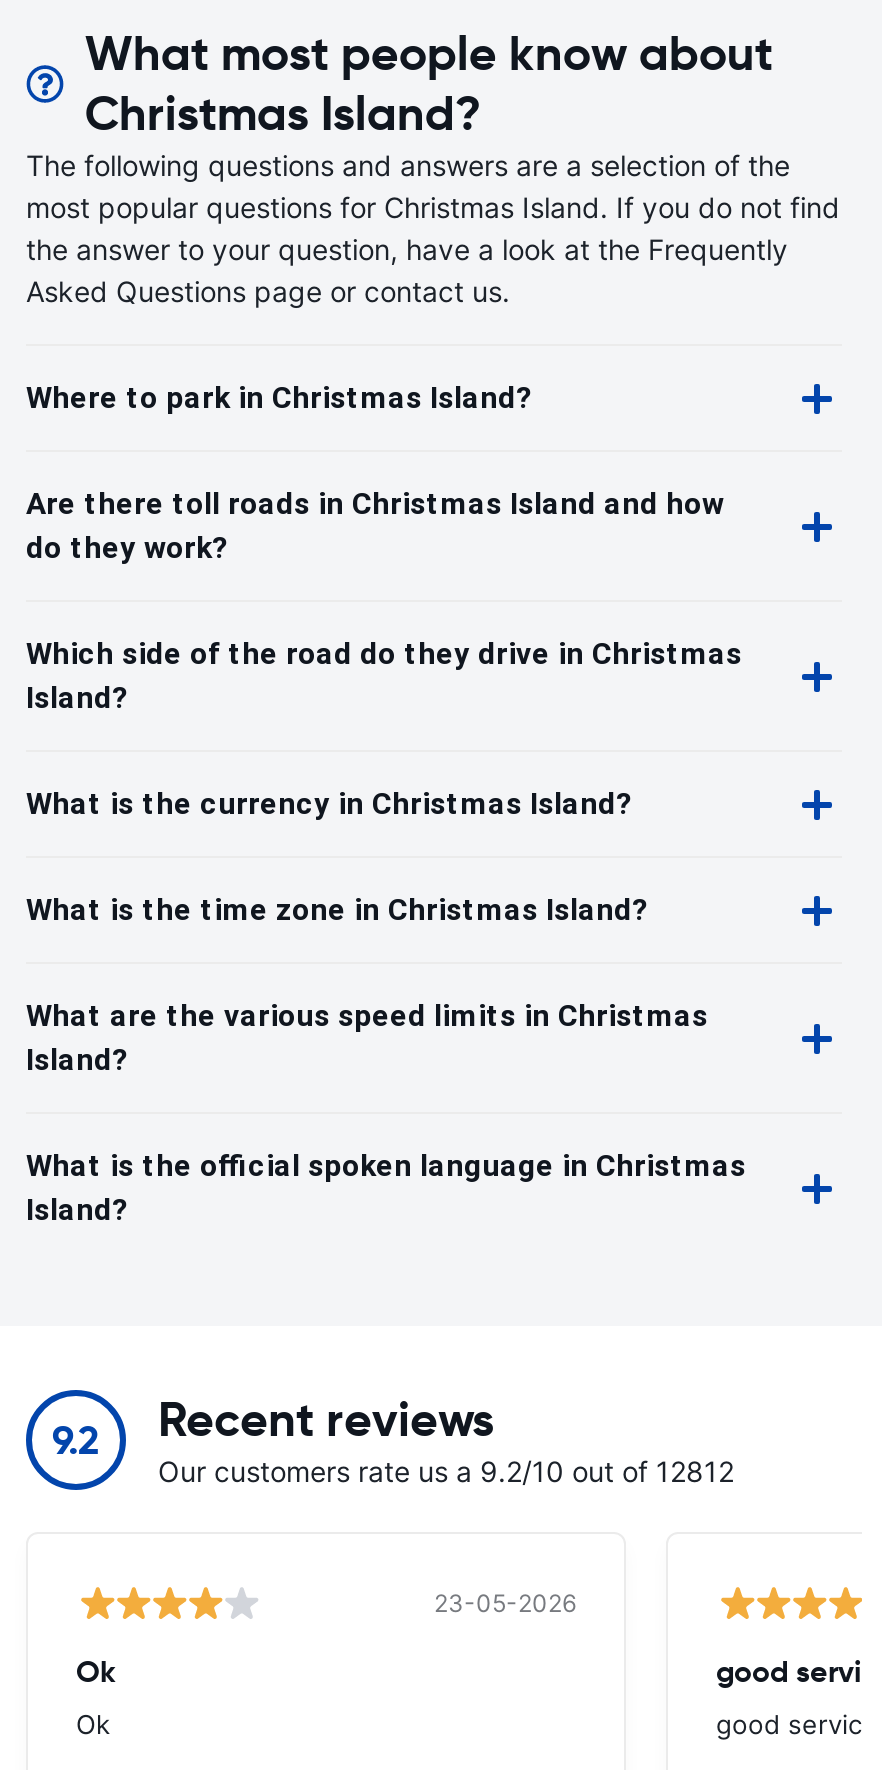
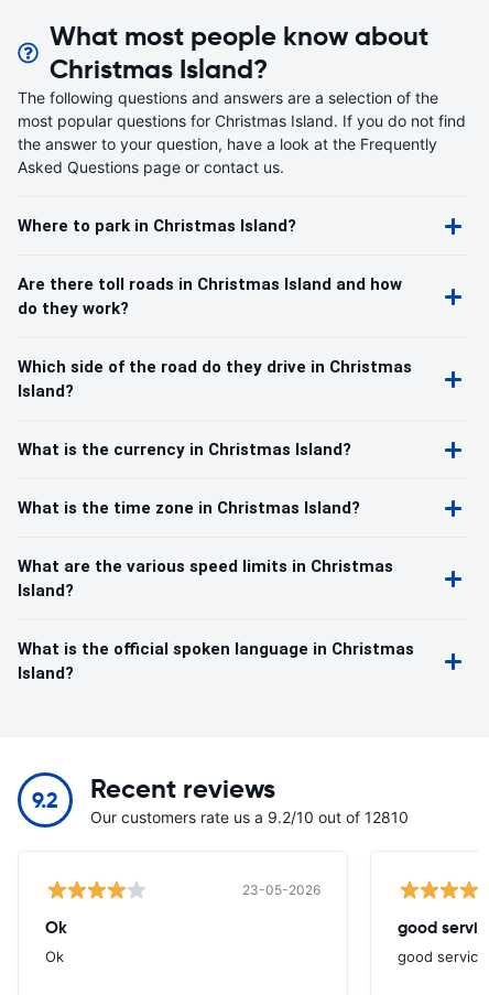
- Our customers rate us a 9.2/10 out of 12812
+ Our customers rate us a 9.2/10 out of 12810
